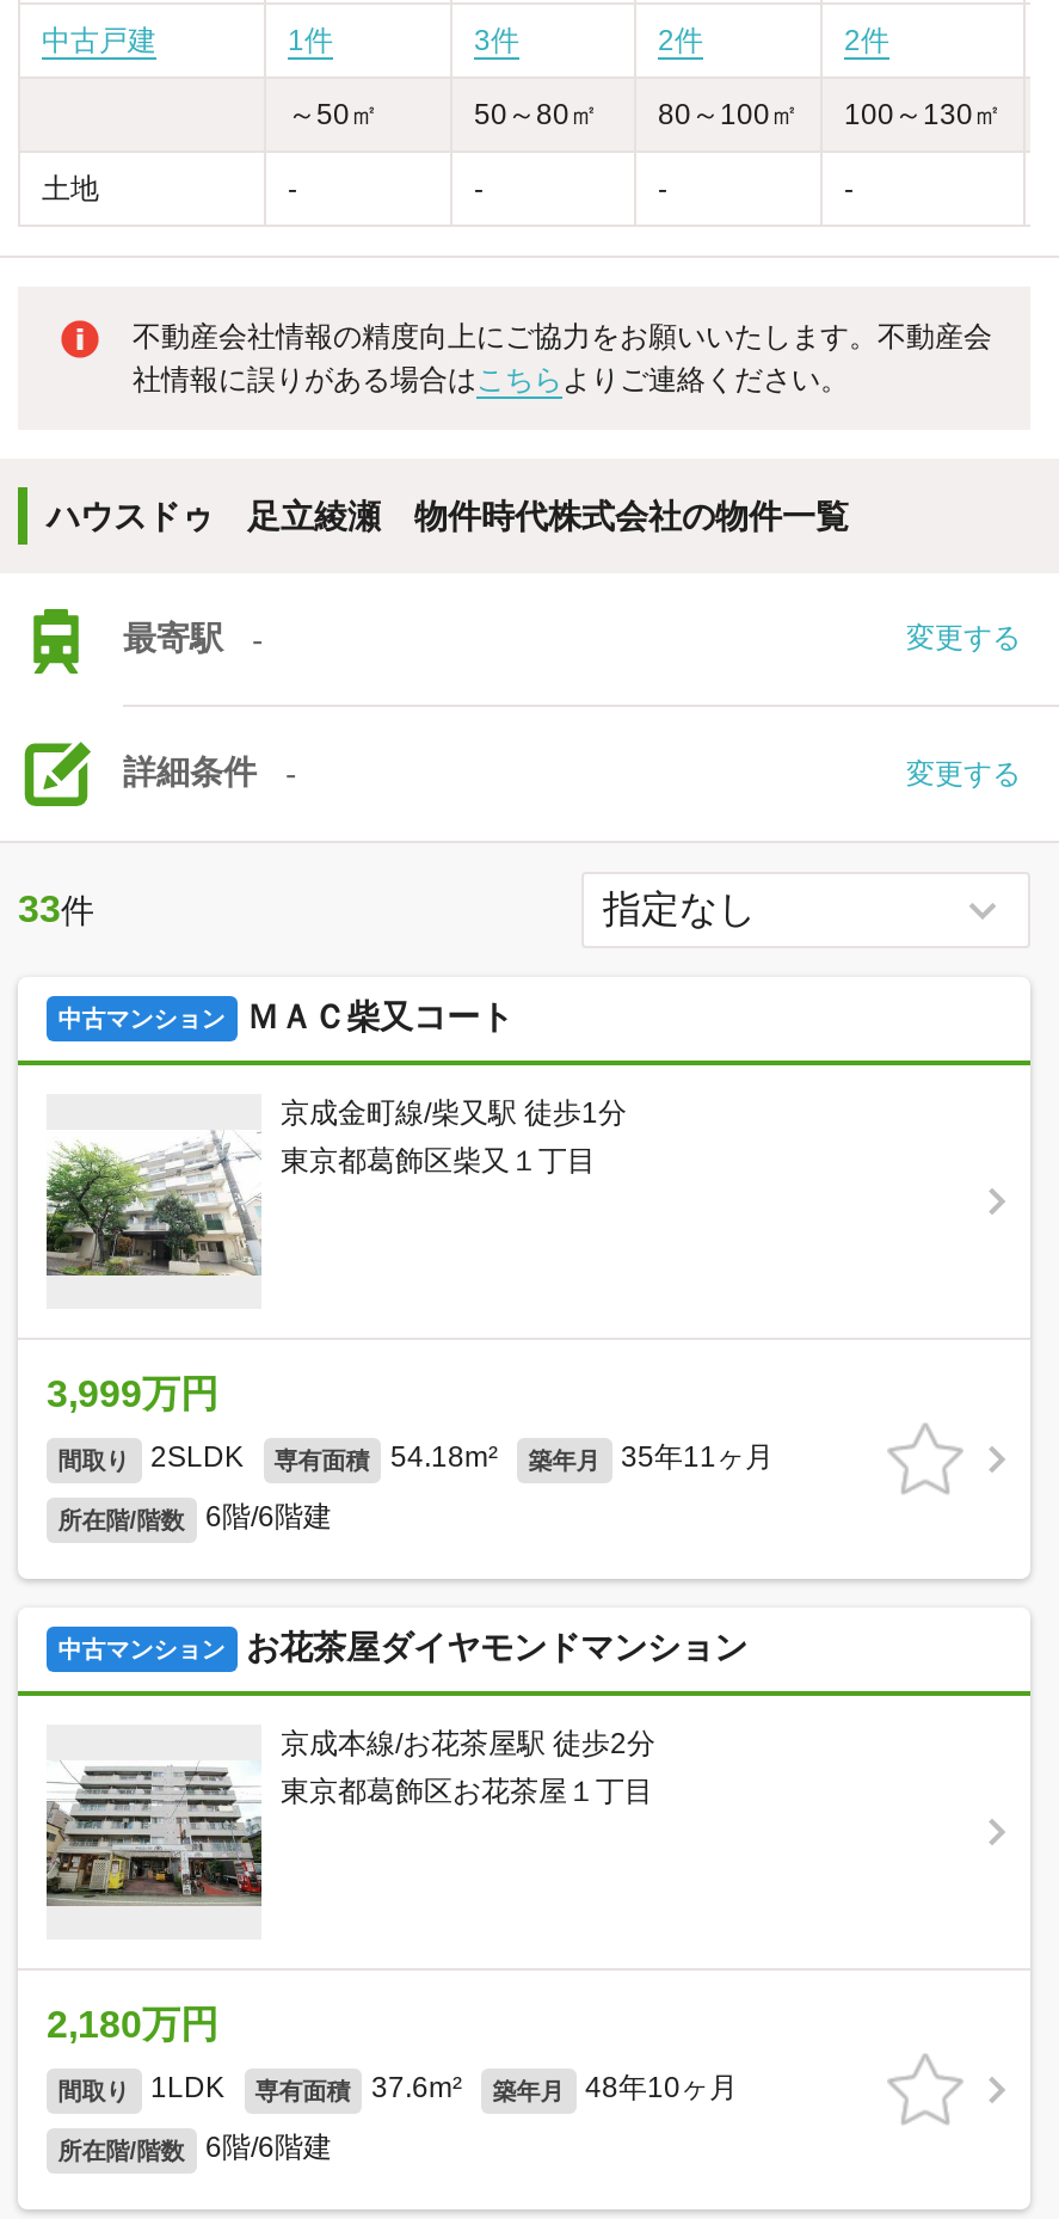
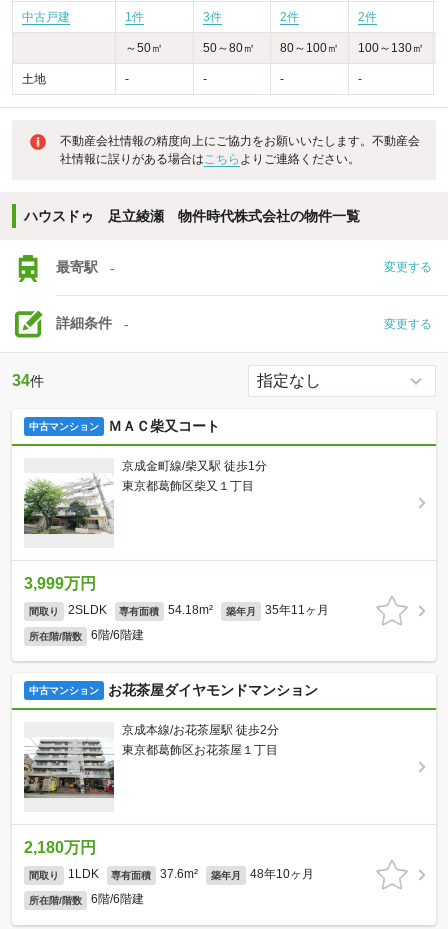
- 33件
+ 34件
